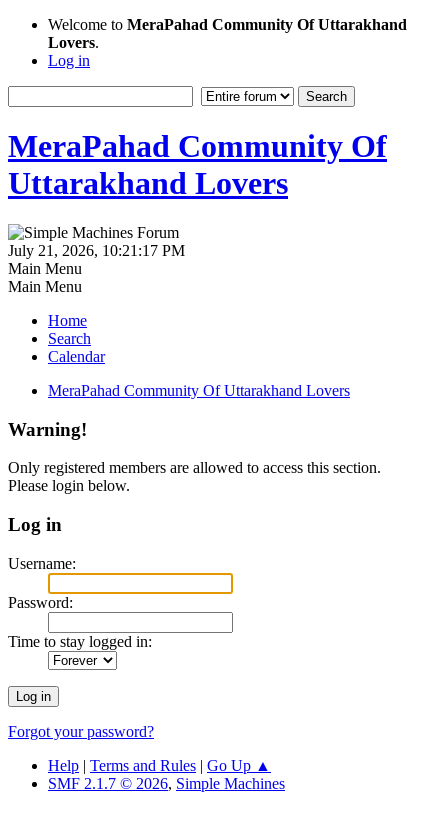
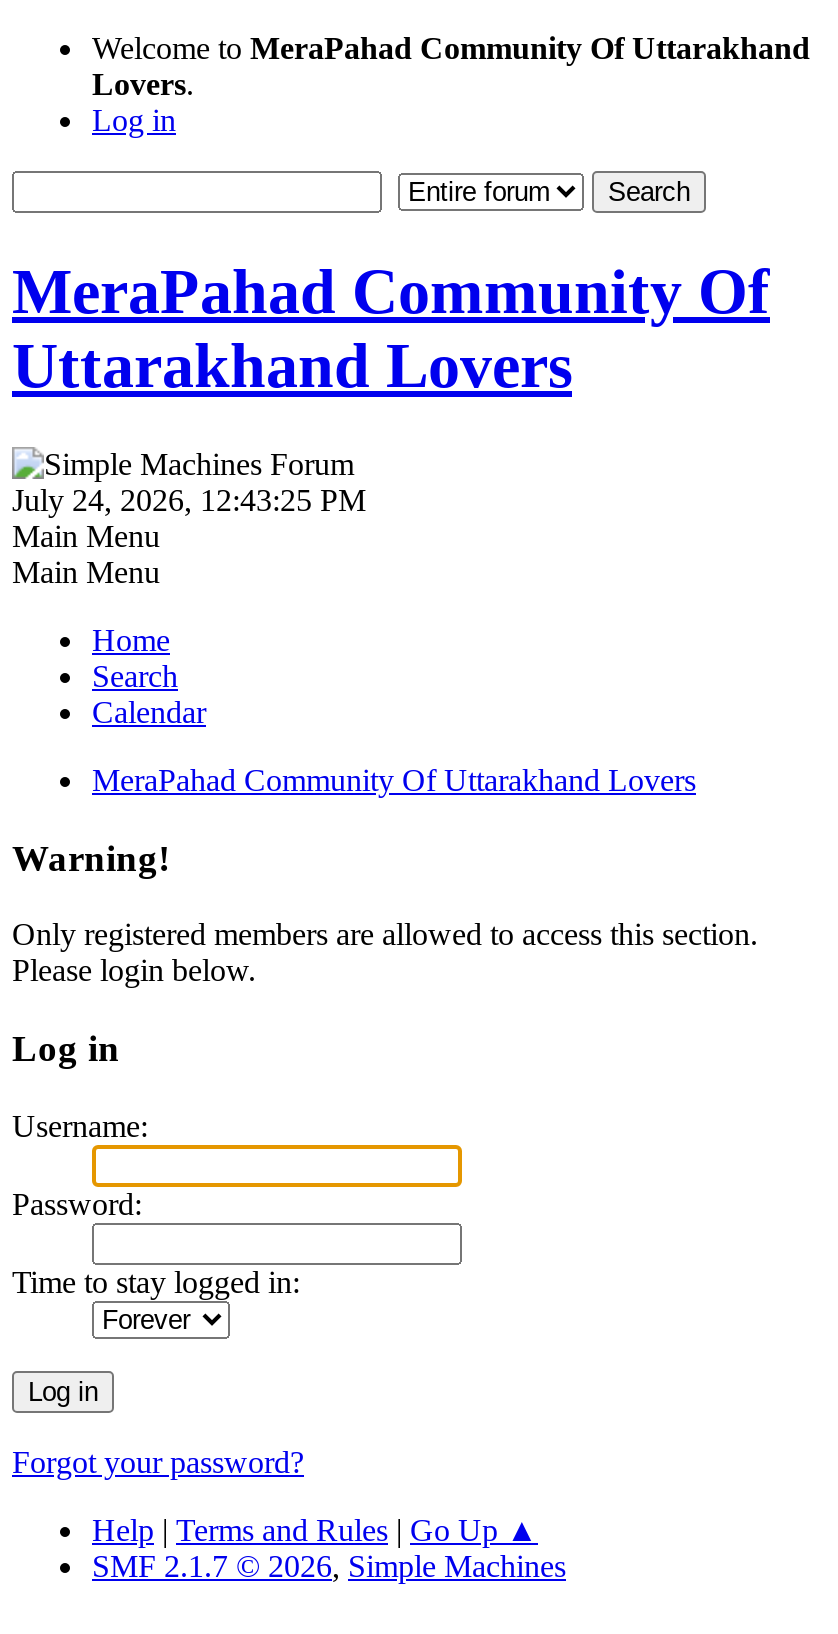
- July 21, 2026, 10:21:17 PM
+ July 24, 2026, 12:43:25 PM
